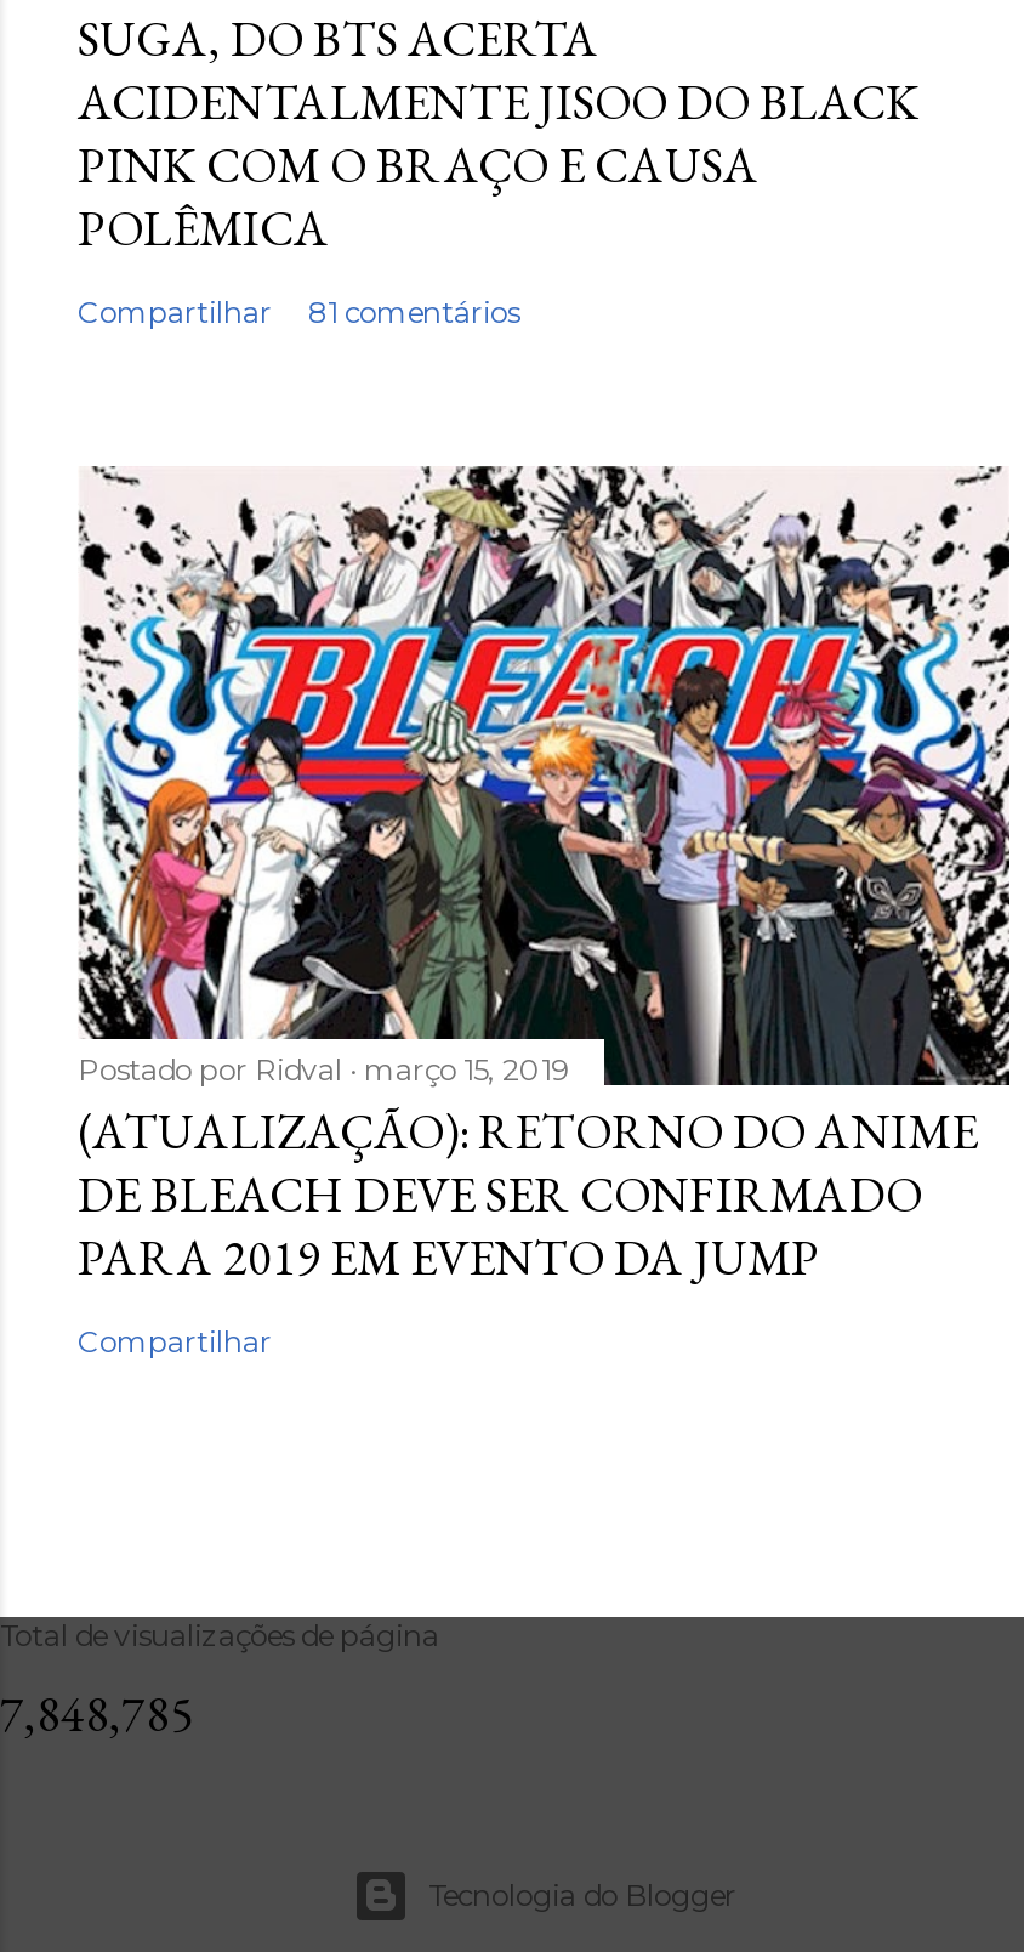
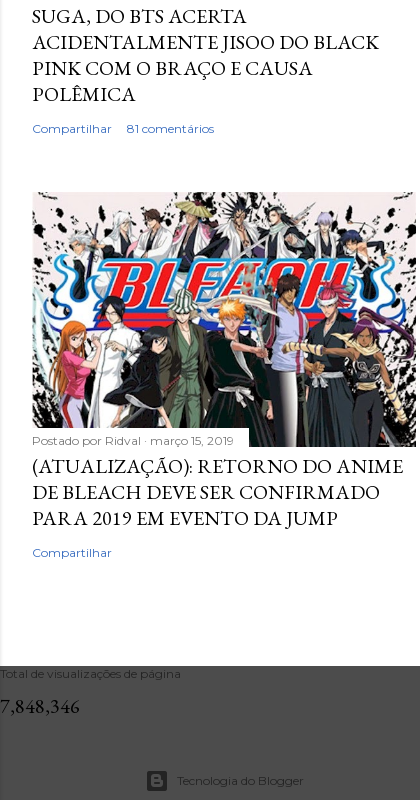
- 7,848,785
+ 7,848,346
